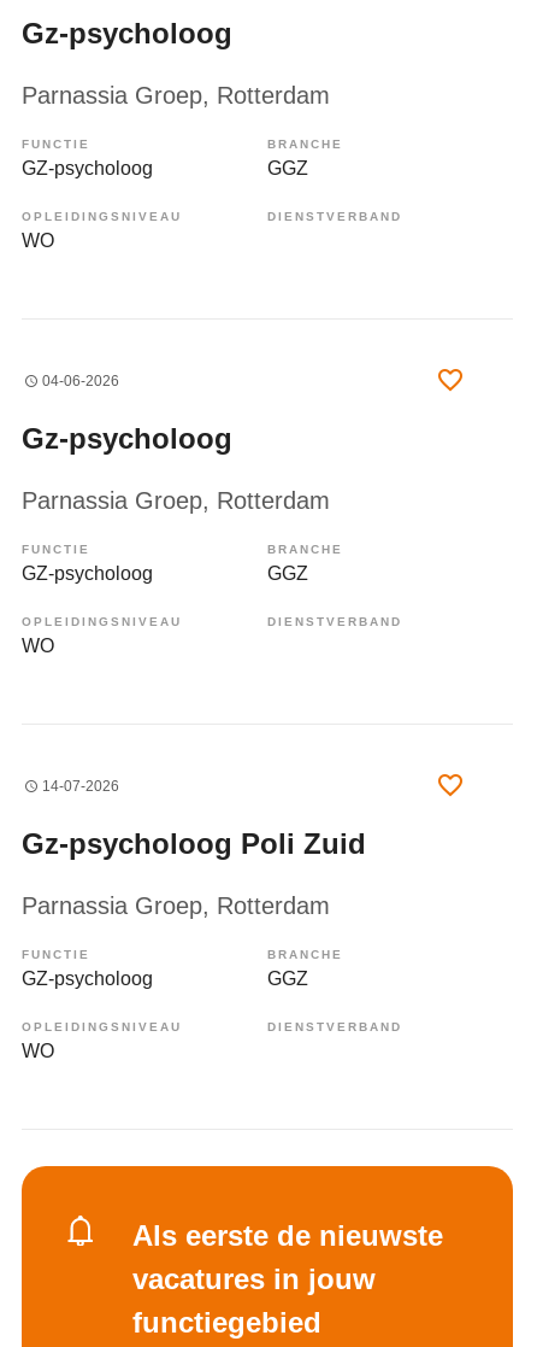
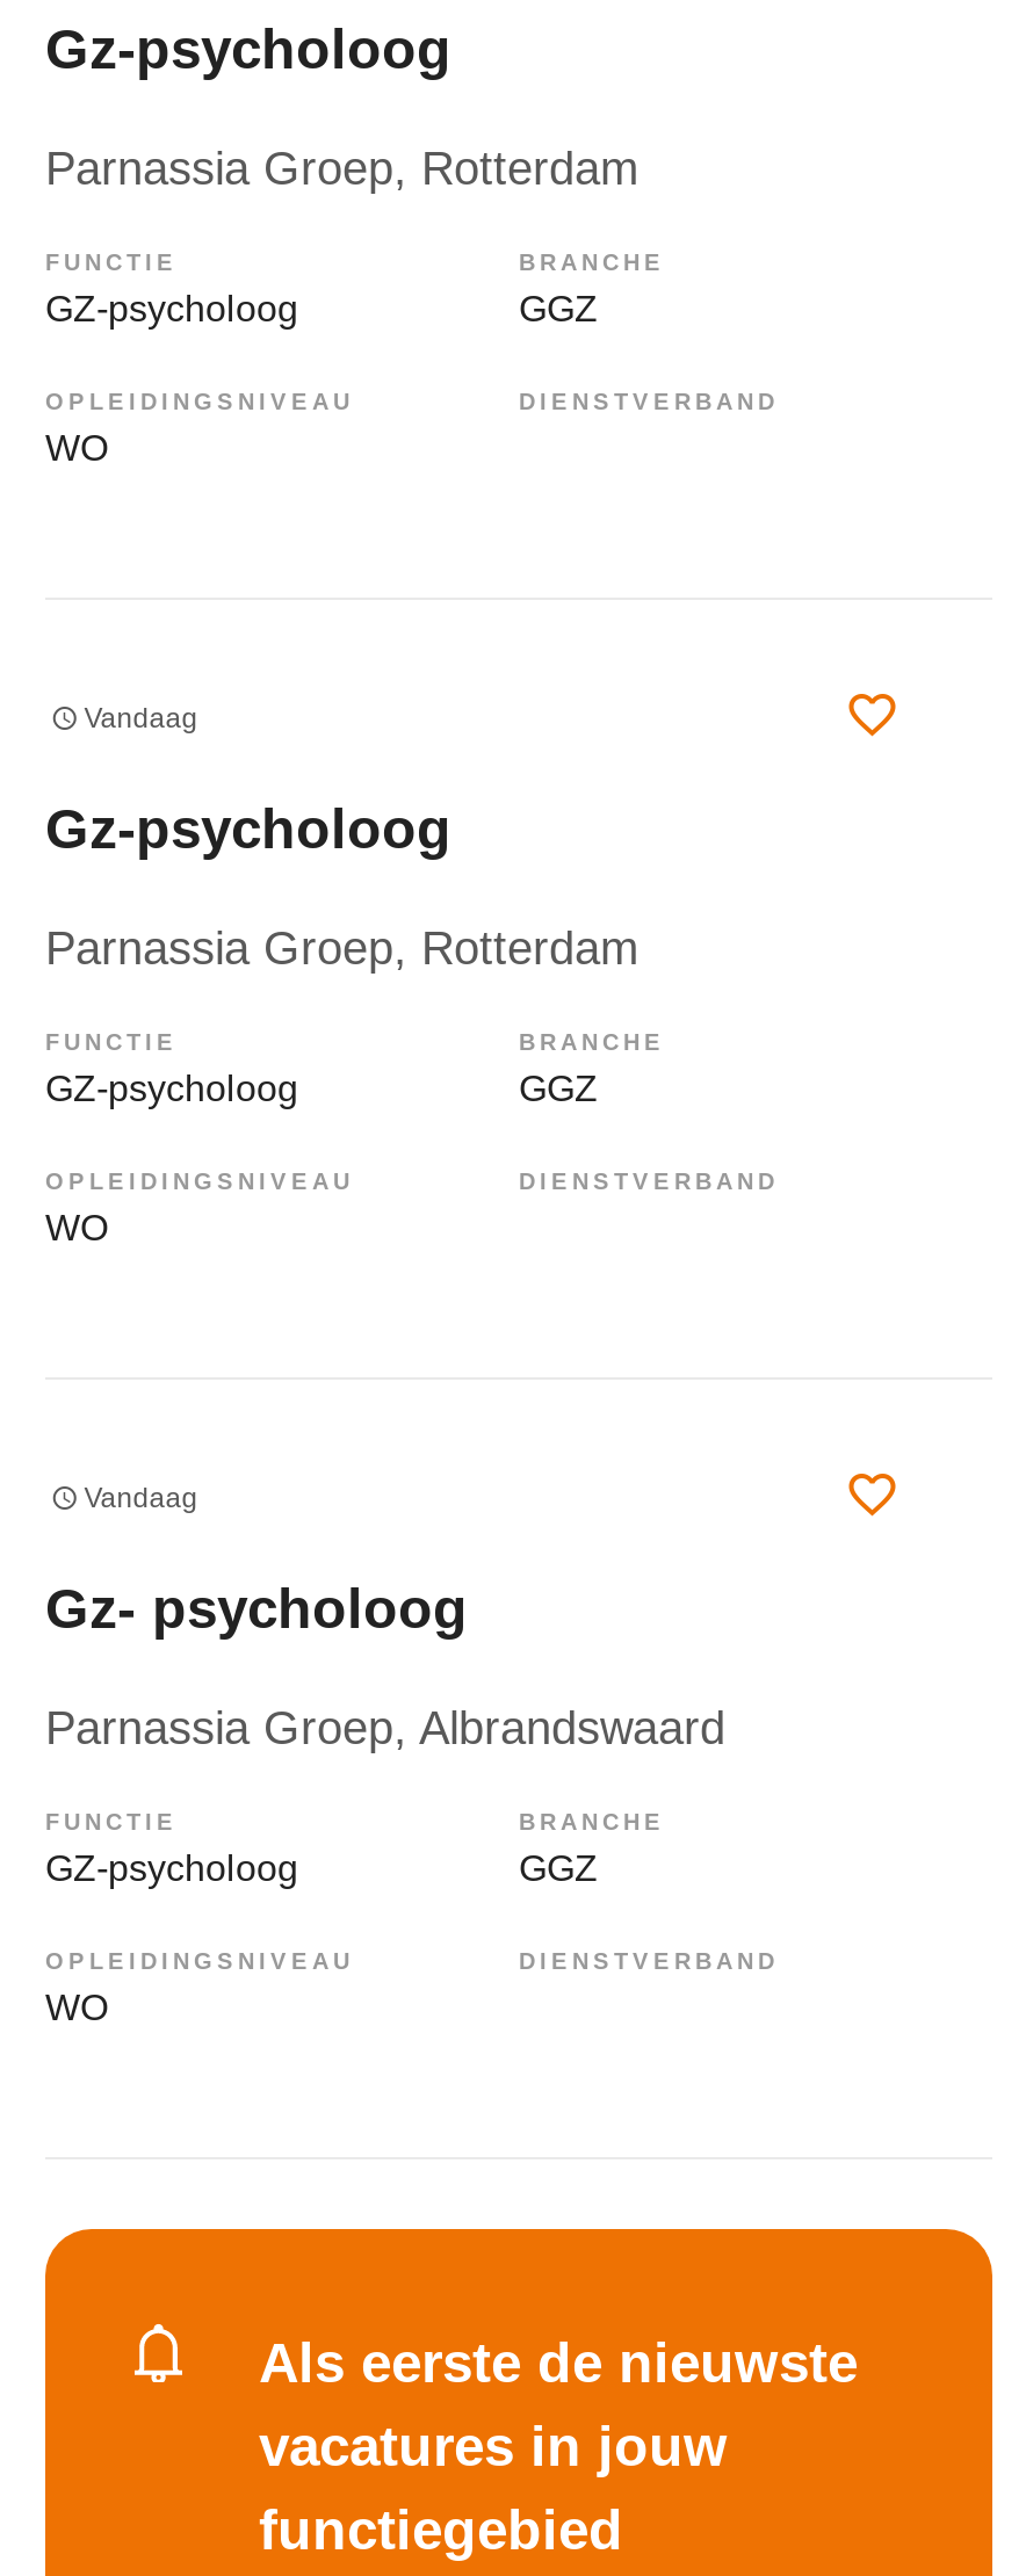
- 04-06-2026
+ Vandaag

- 14-07-2026
+ Vandaag

- Gz-psycholoog Poli Zuid
+ Gz- psycholoog

- Parnassia Groep, Rotterdam
+ Parnassia Groep, Albrandswaard
